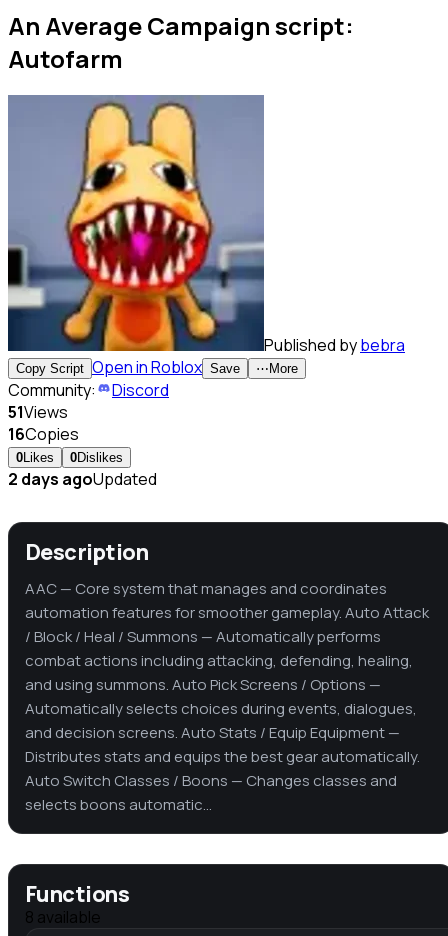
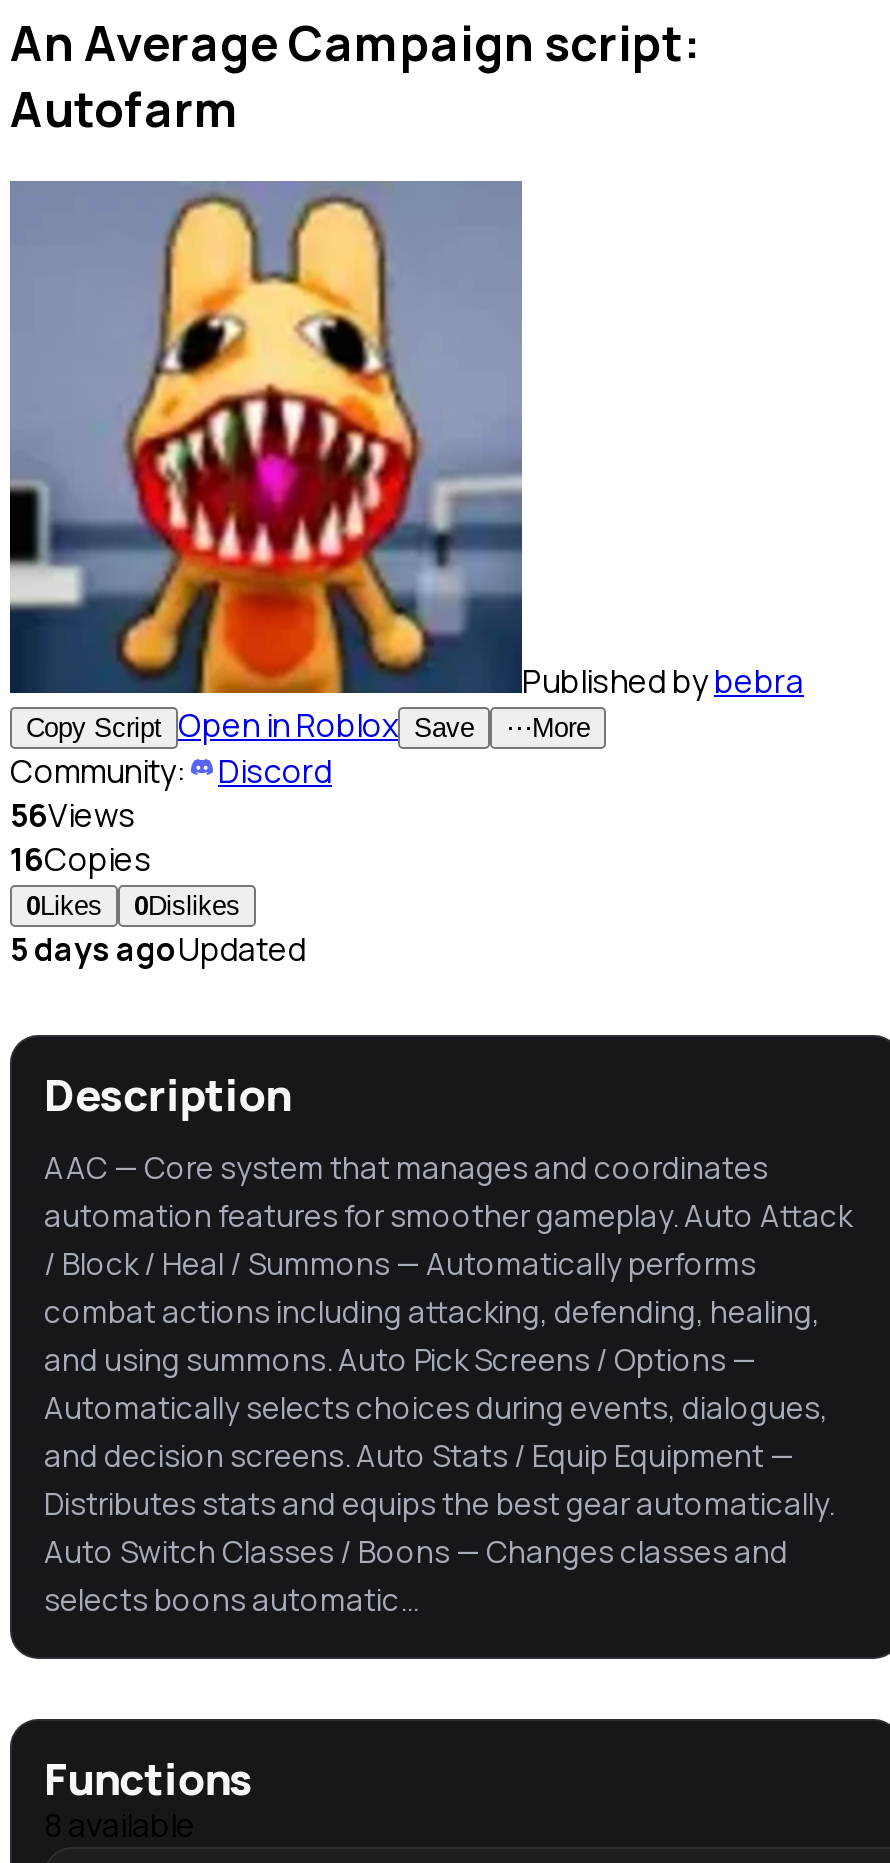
- 51Views
+ 56Views

- 2 days agoUpdated
+ 5 days agoUpdated
